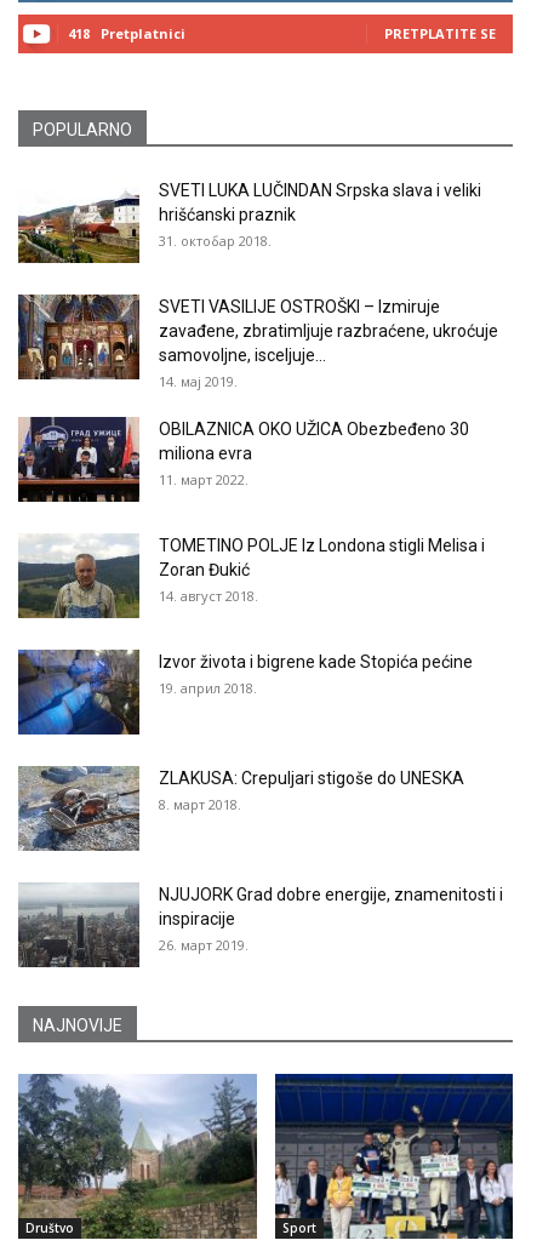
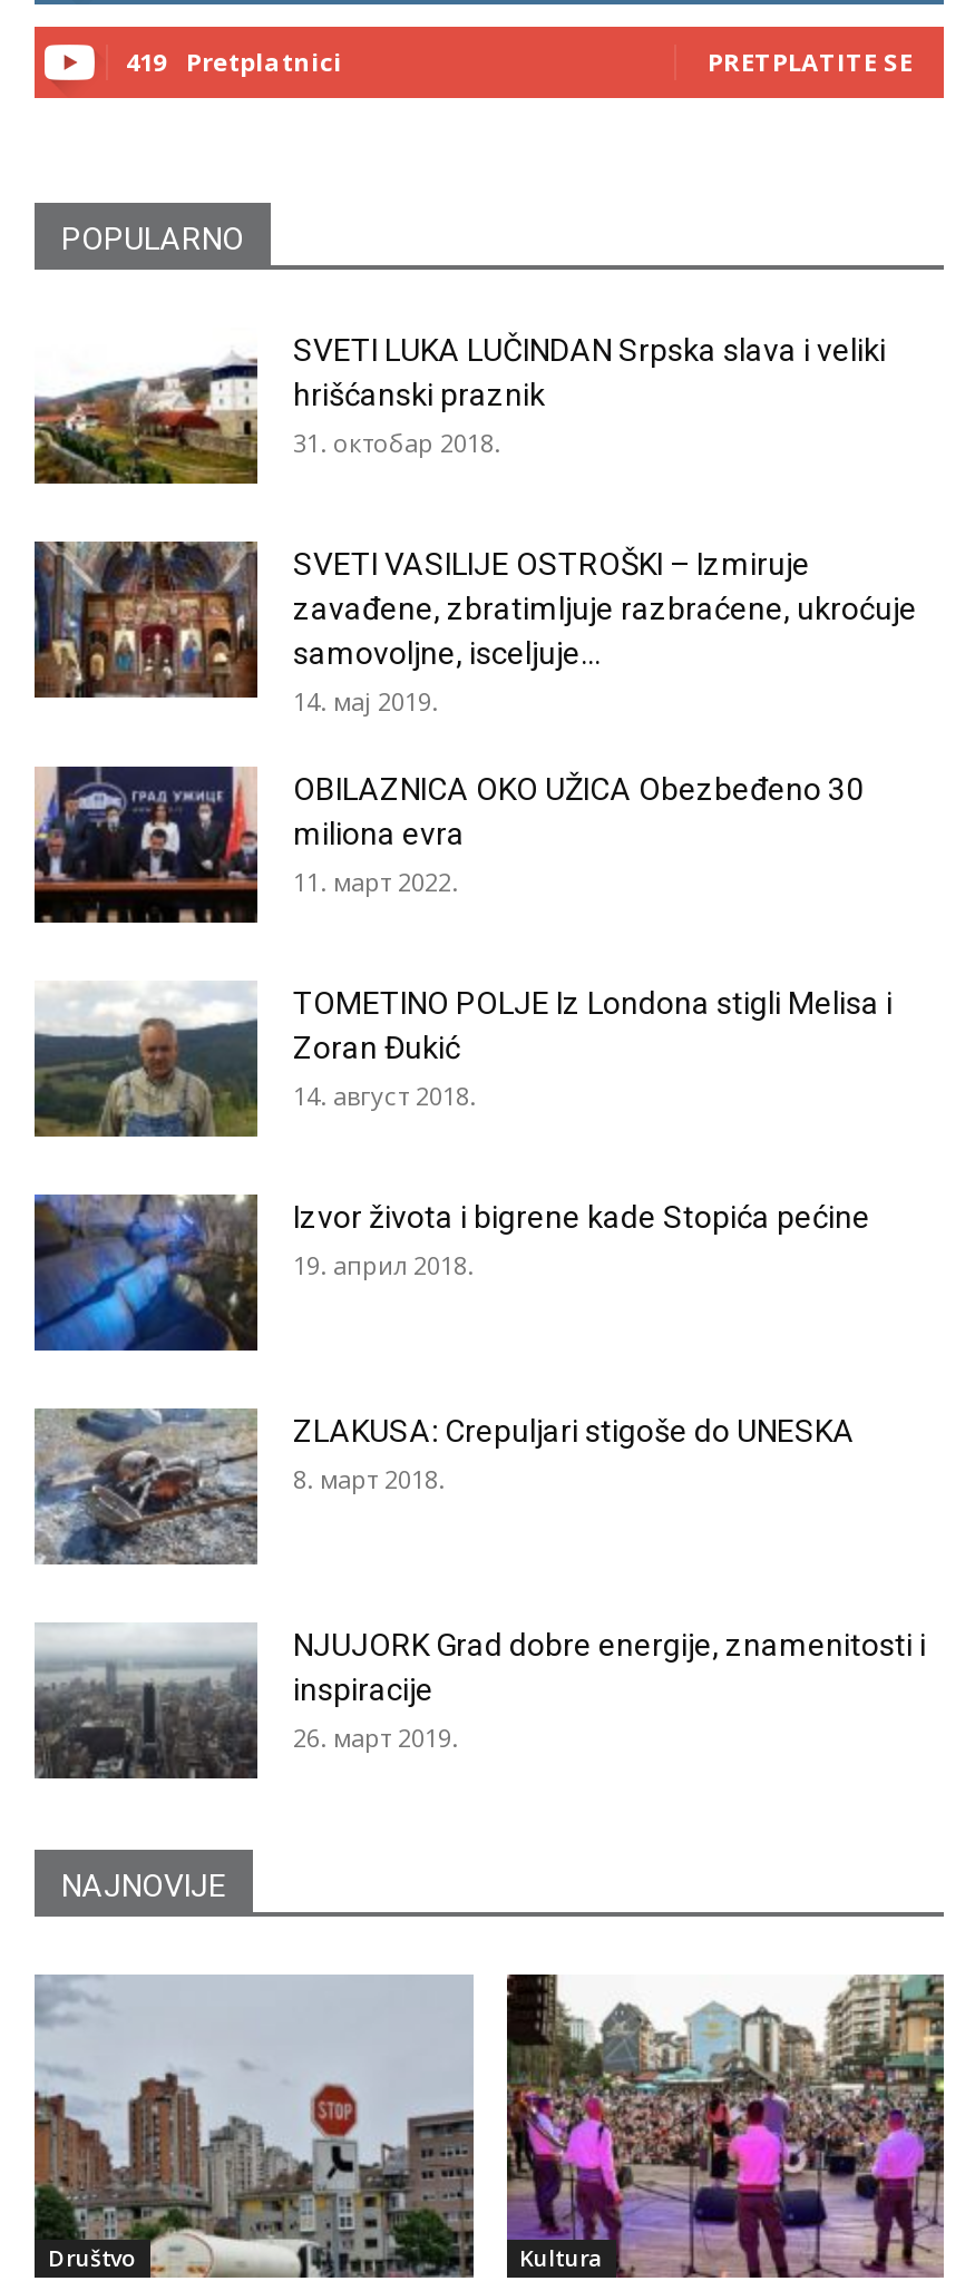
- 418 Pretplatnici
+ 419 Pretplatnici

- [image]
- Sport
+ [image]
+ Kultura

- [image]
+ [image]
